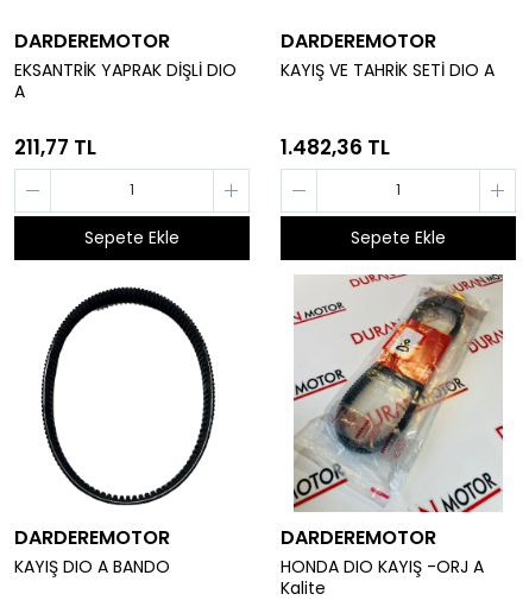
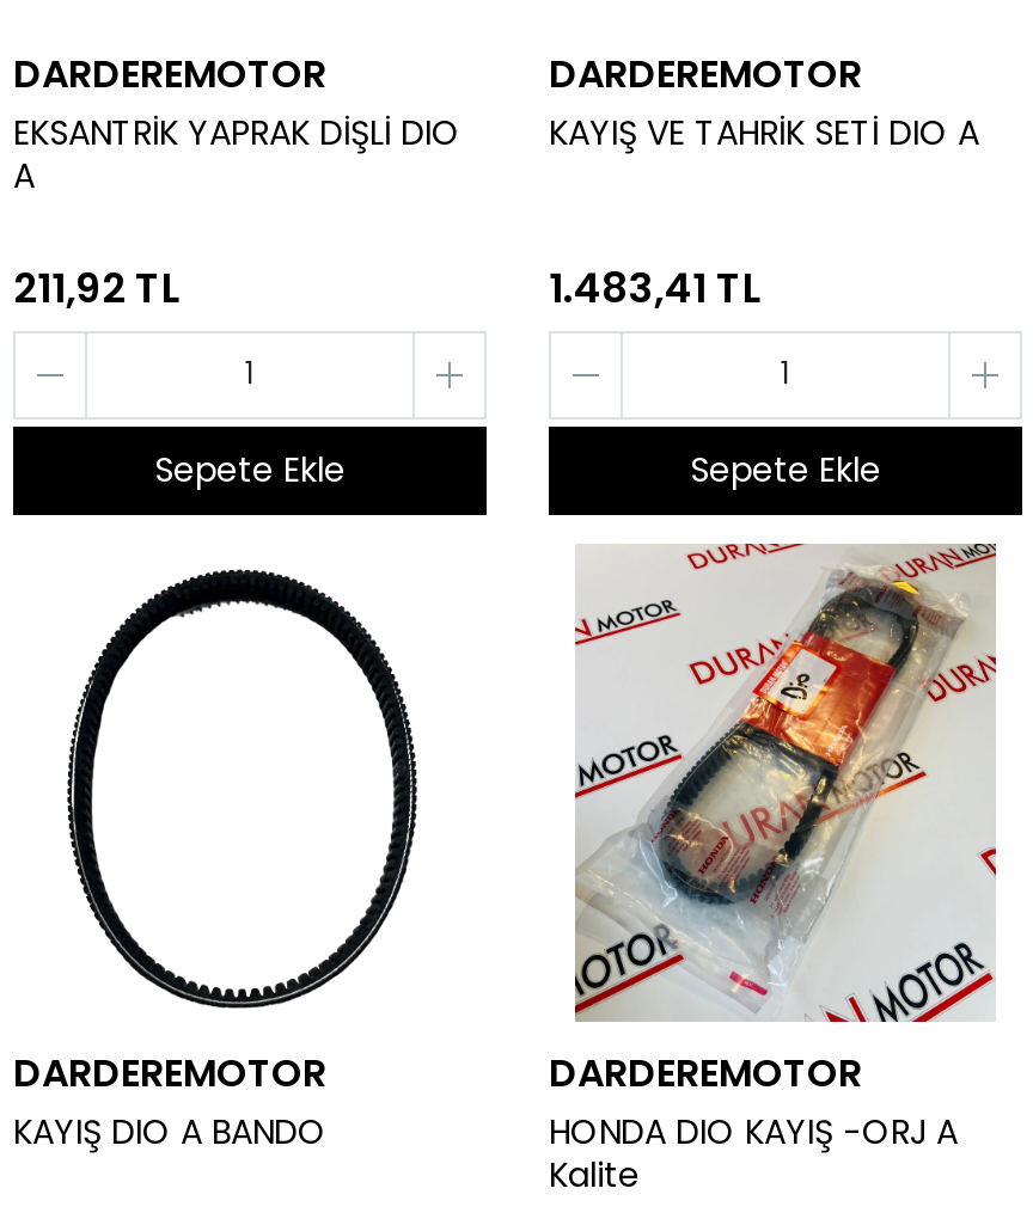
- 211,77 TL
+ 211,92 TL

- 1.482,36 TL
+ 1.483,41 TL
